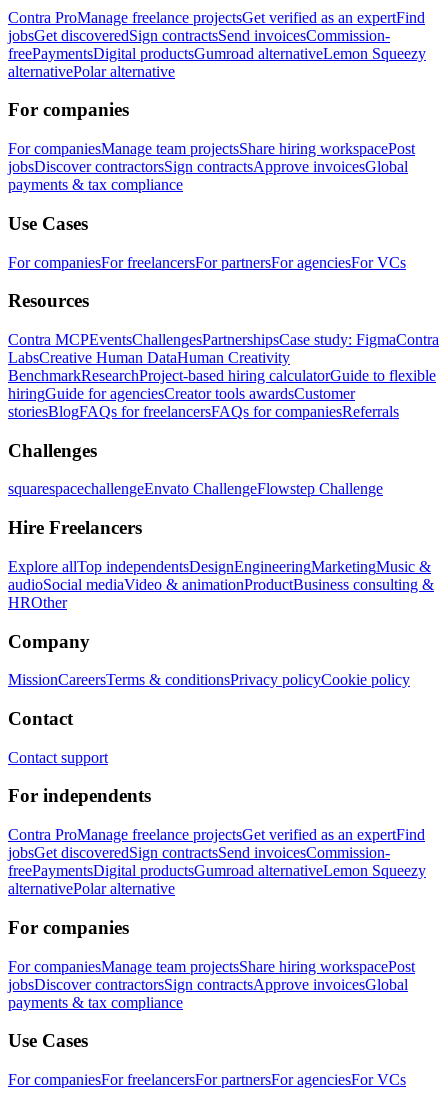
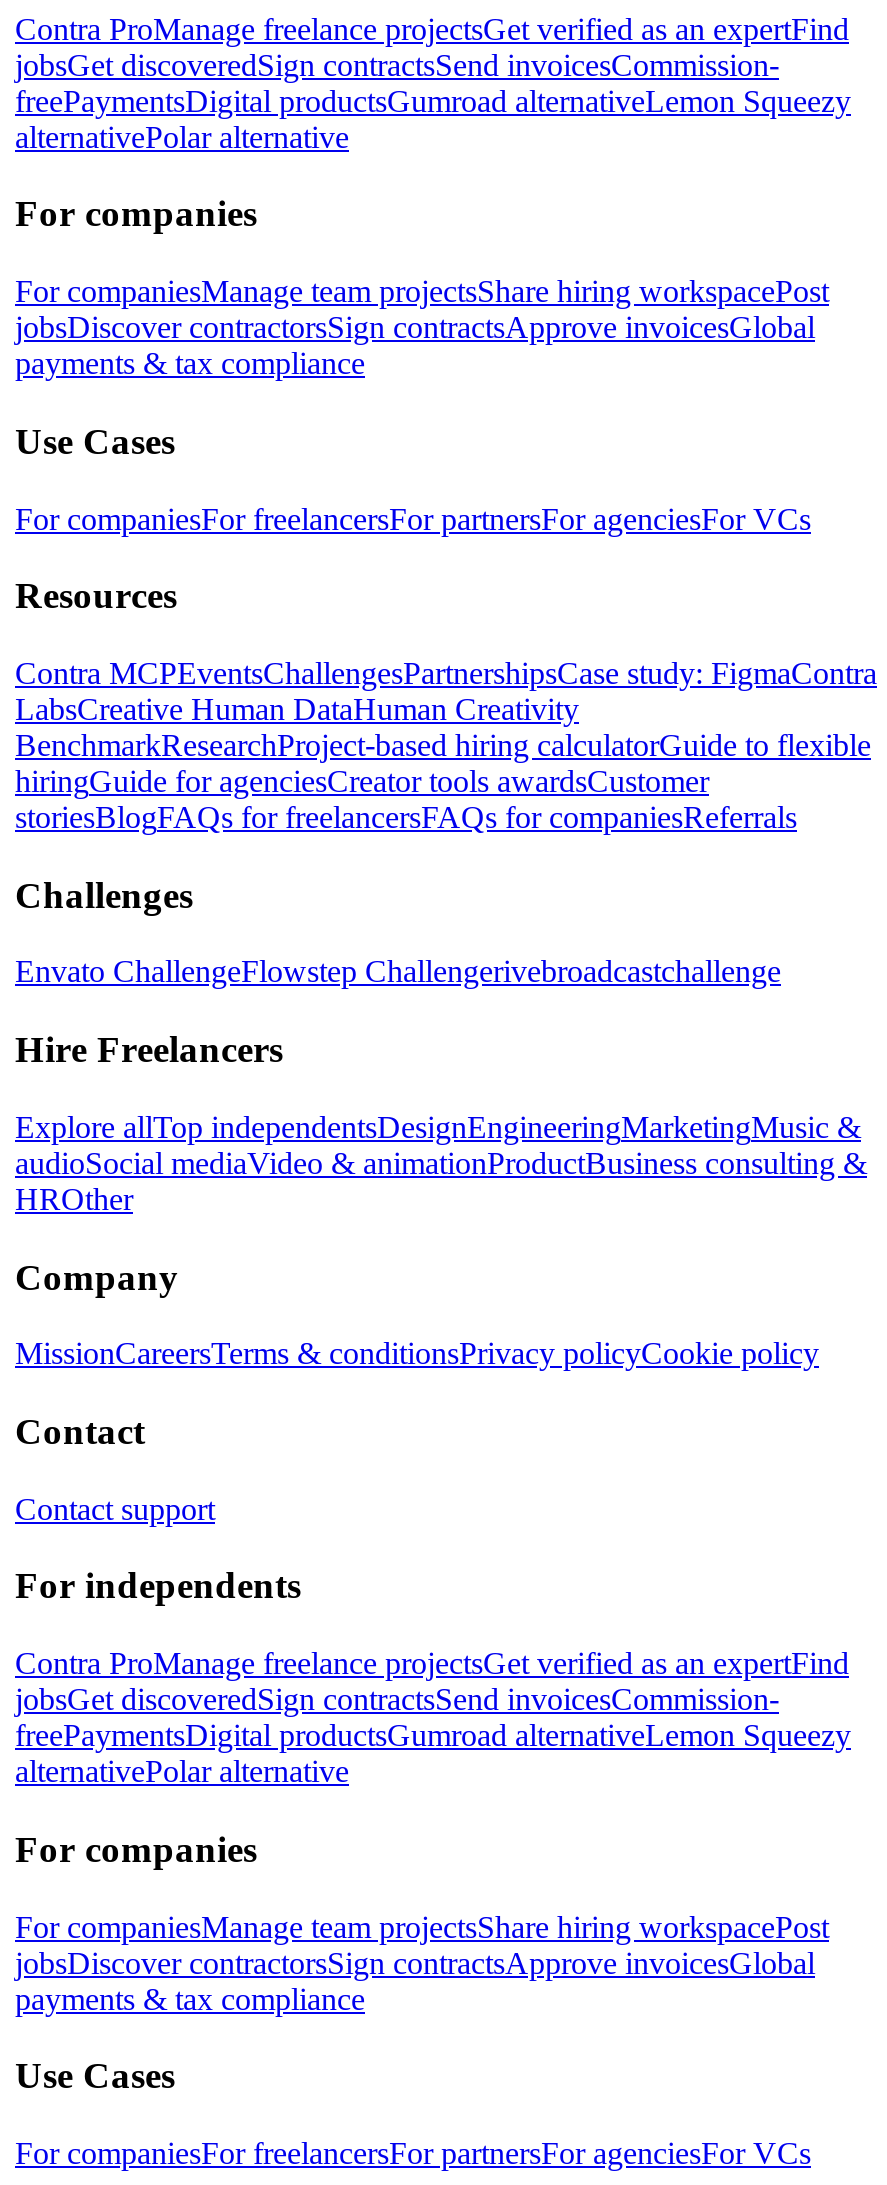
- squarespacechallengeEnvato ChallengeFlowstep Challenge
+ Envato ChallengeFlowstep Challengerivebroadcastchallenge
